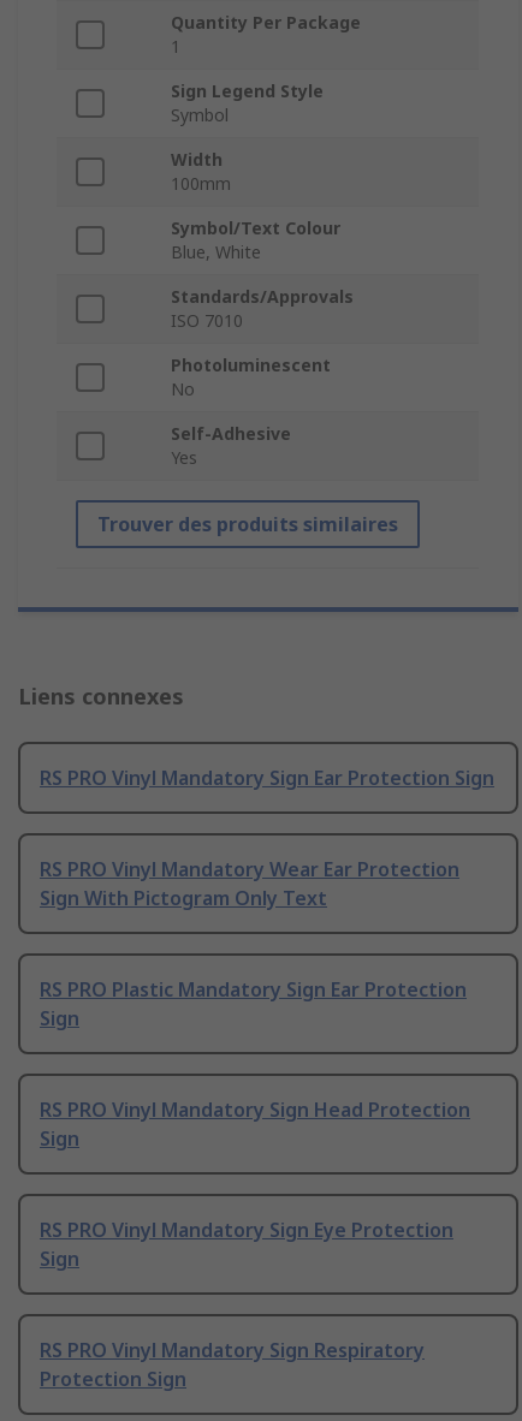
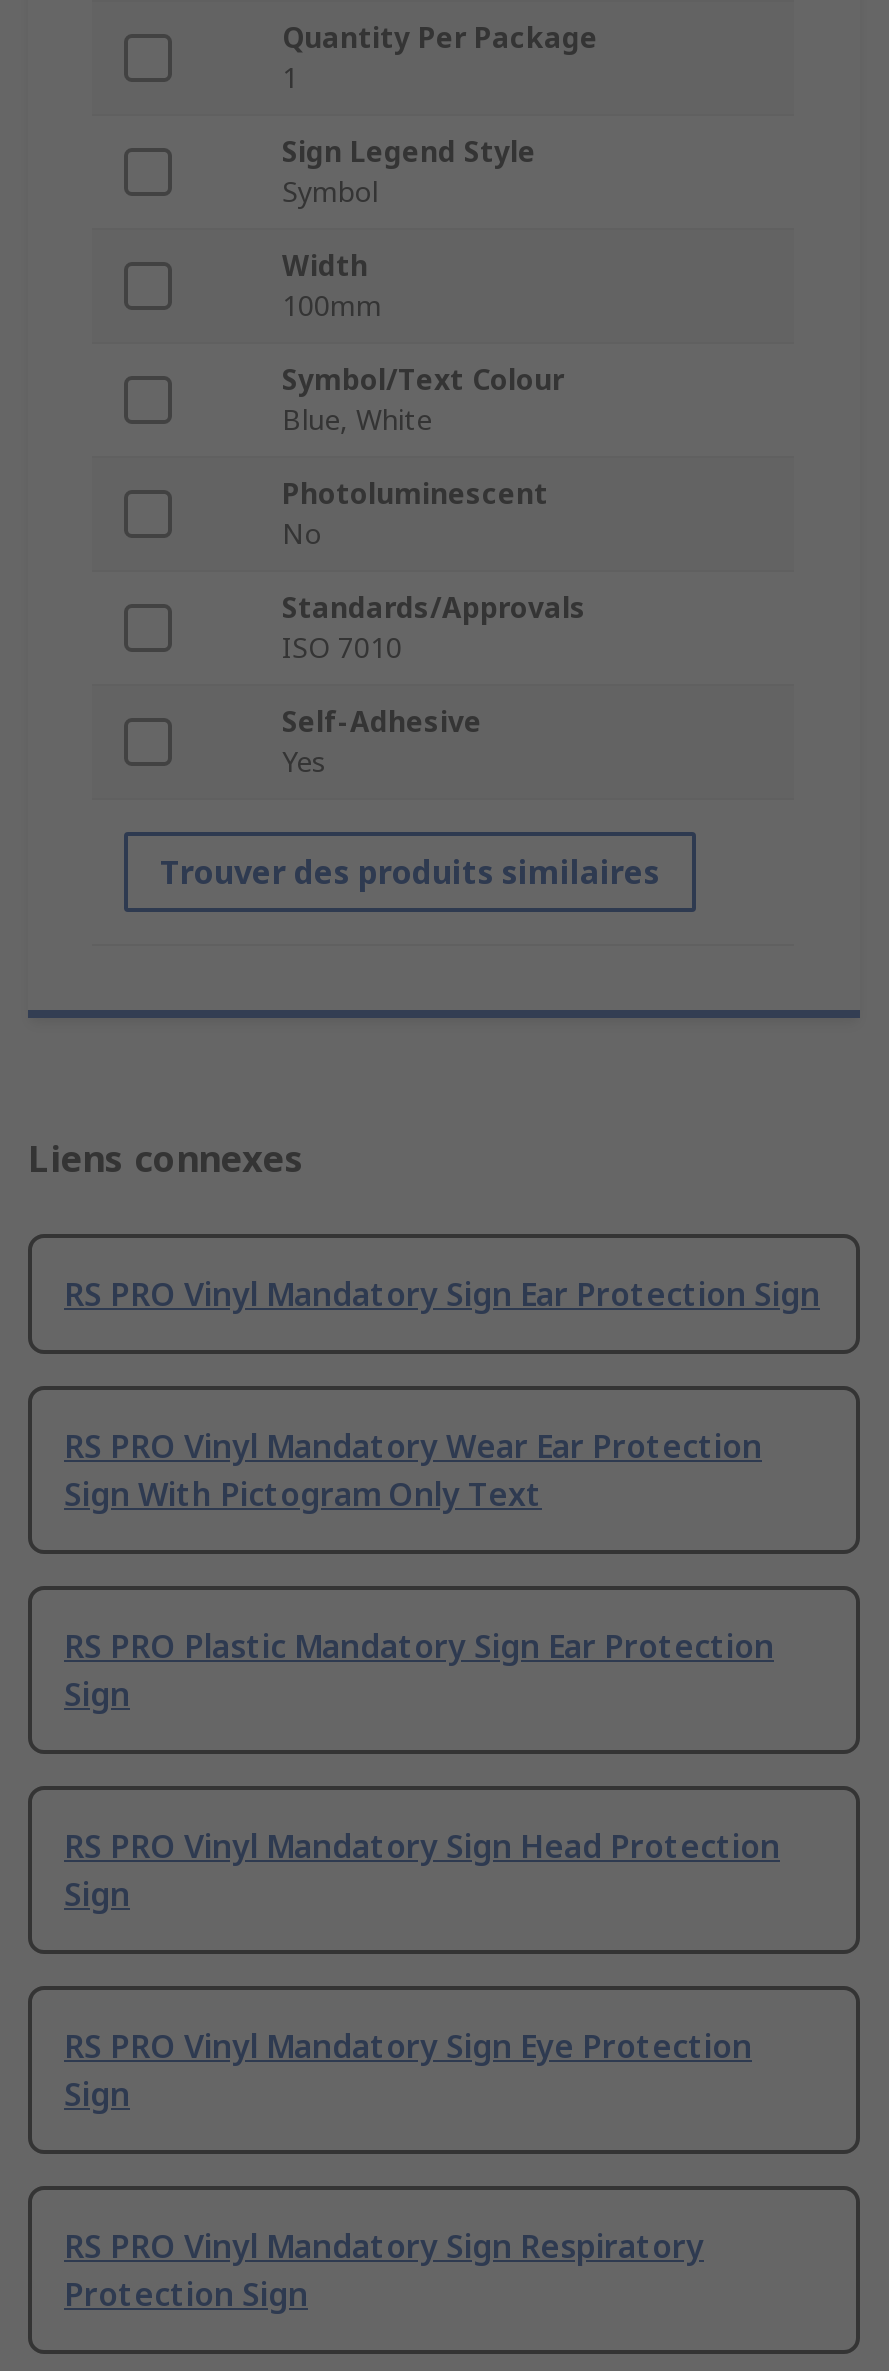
moved down: Standards/Approvals | ISO 7010

moved up: Photoluminescent | No
